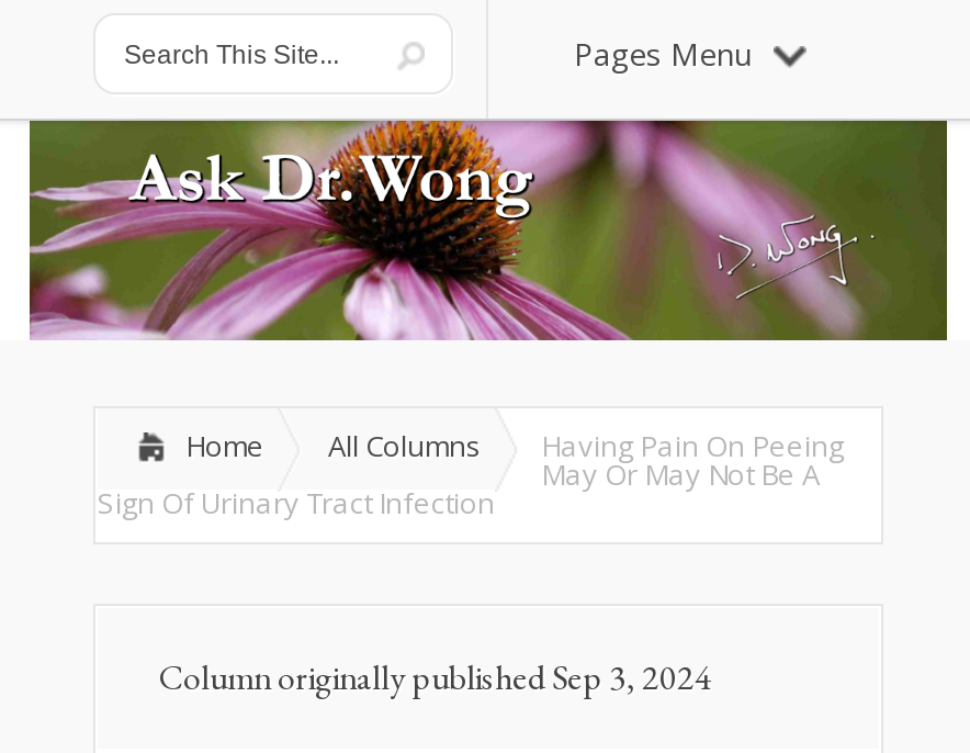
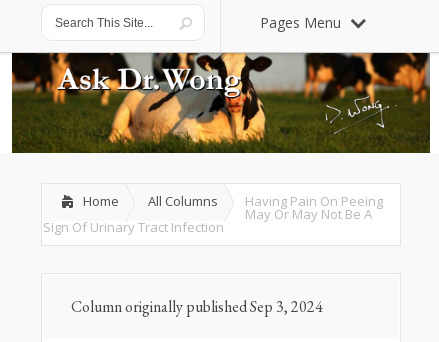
- [image]
+ [image]
